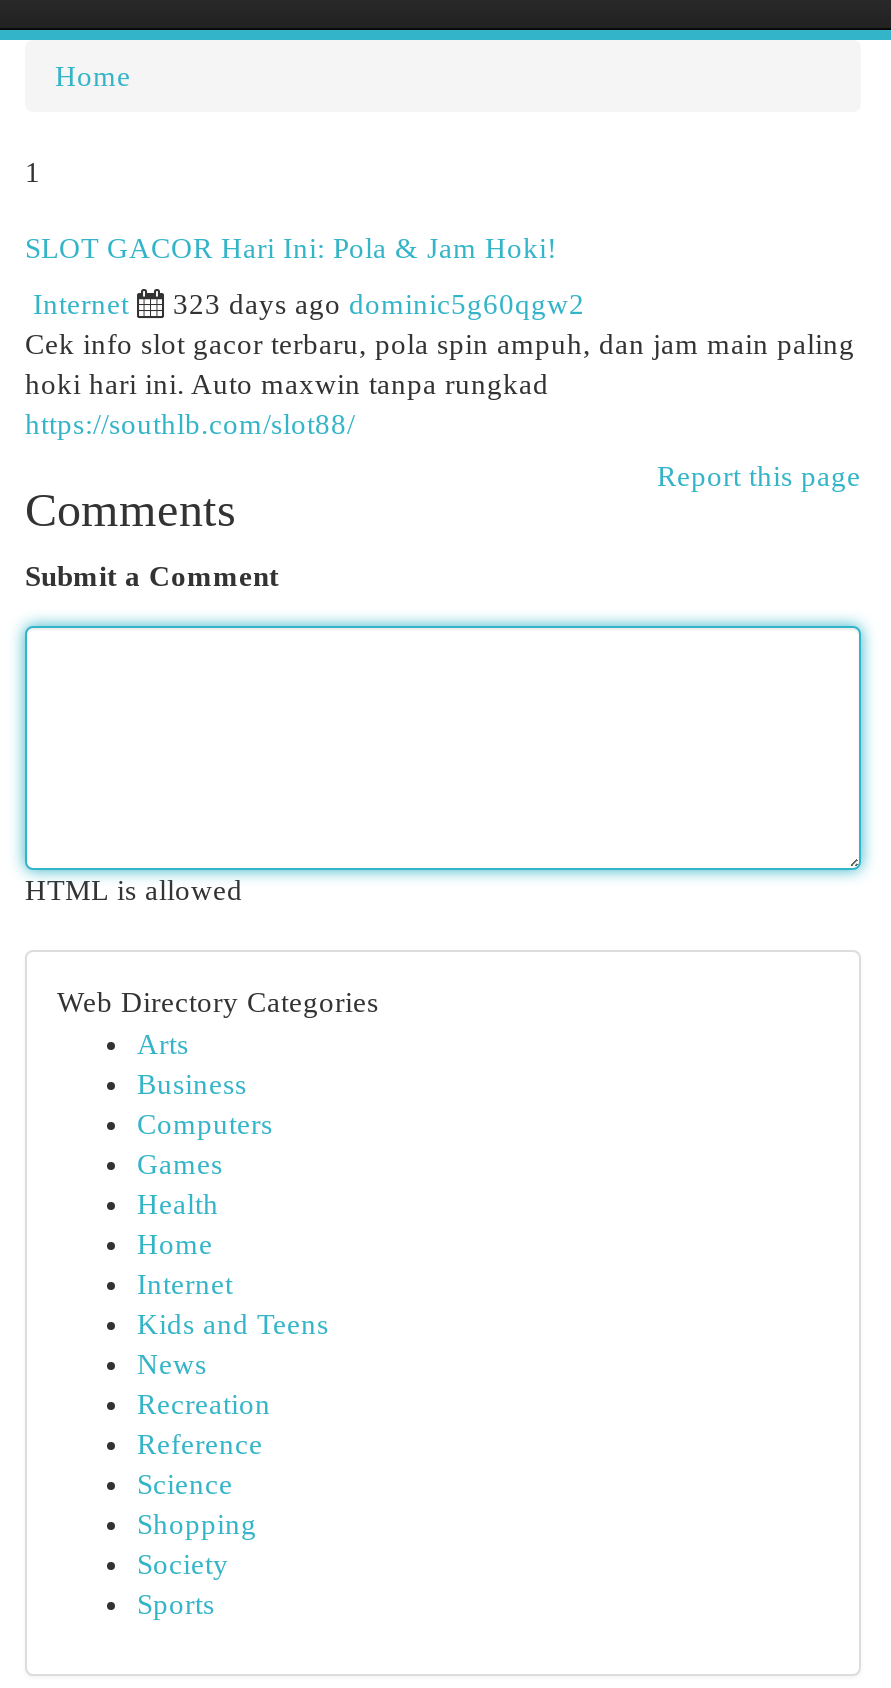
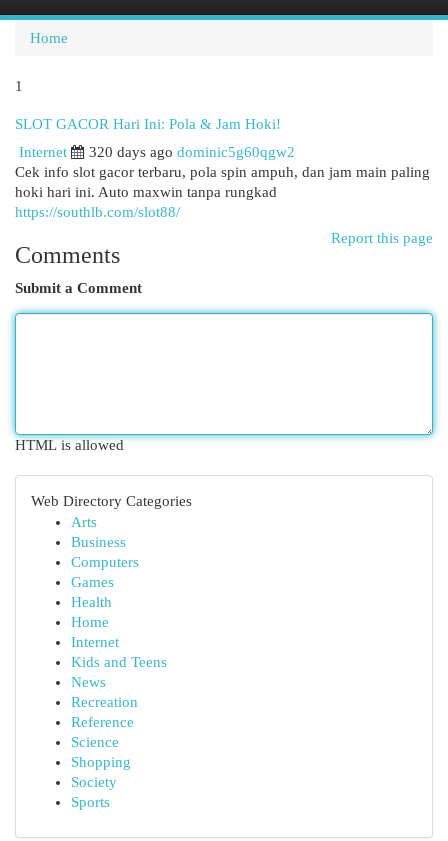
- 323 days ago dominic5g60qgw2
+ 320 days ago dominic5g60qgw2
